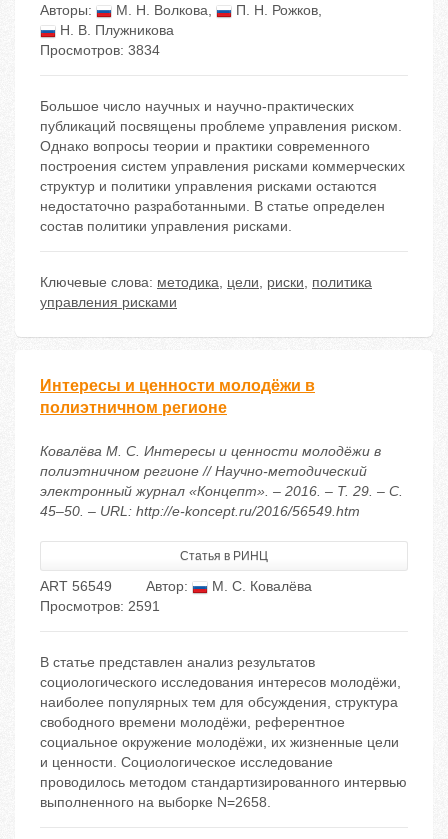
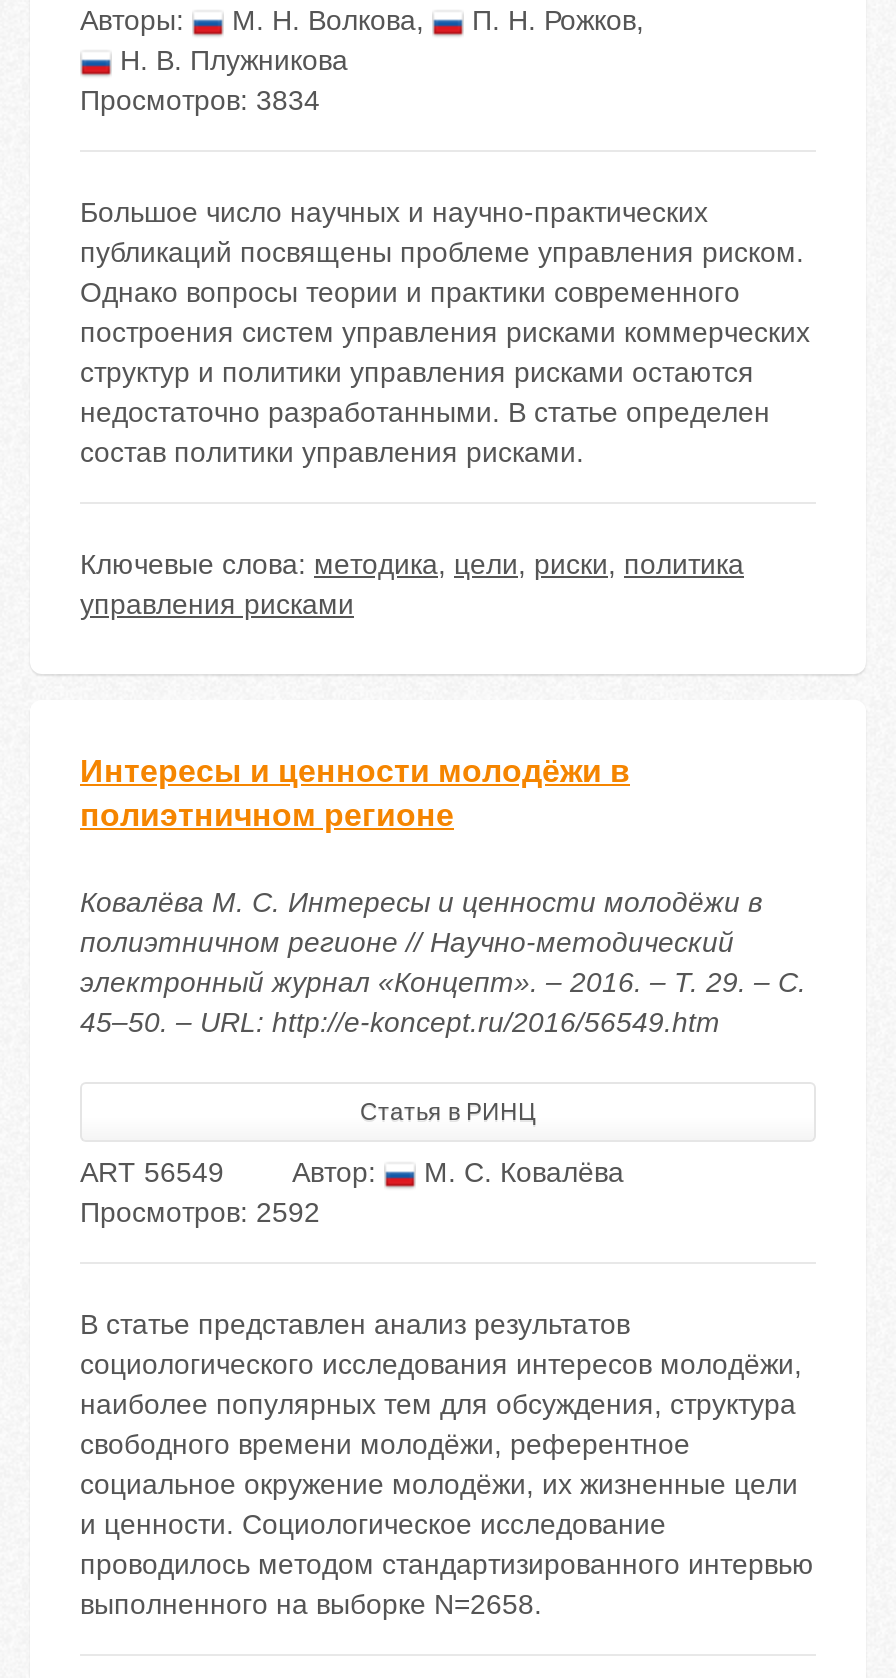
- Просмотров: 2591
+ Просмотров: 2592
